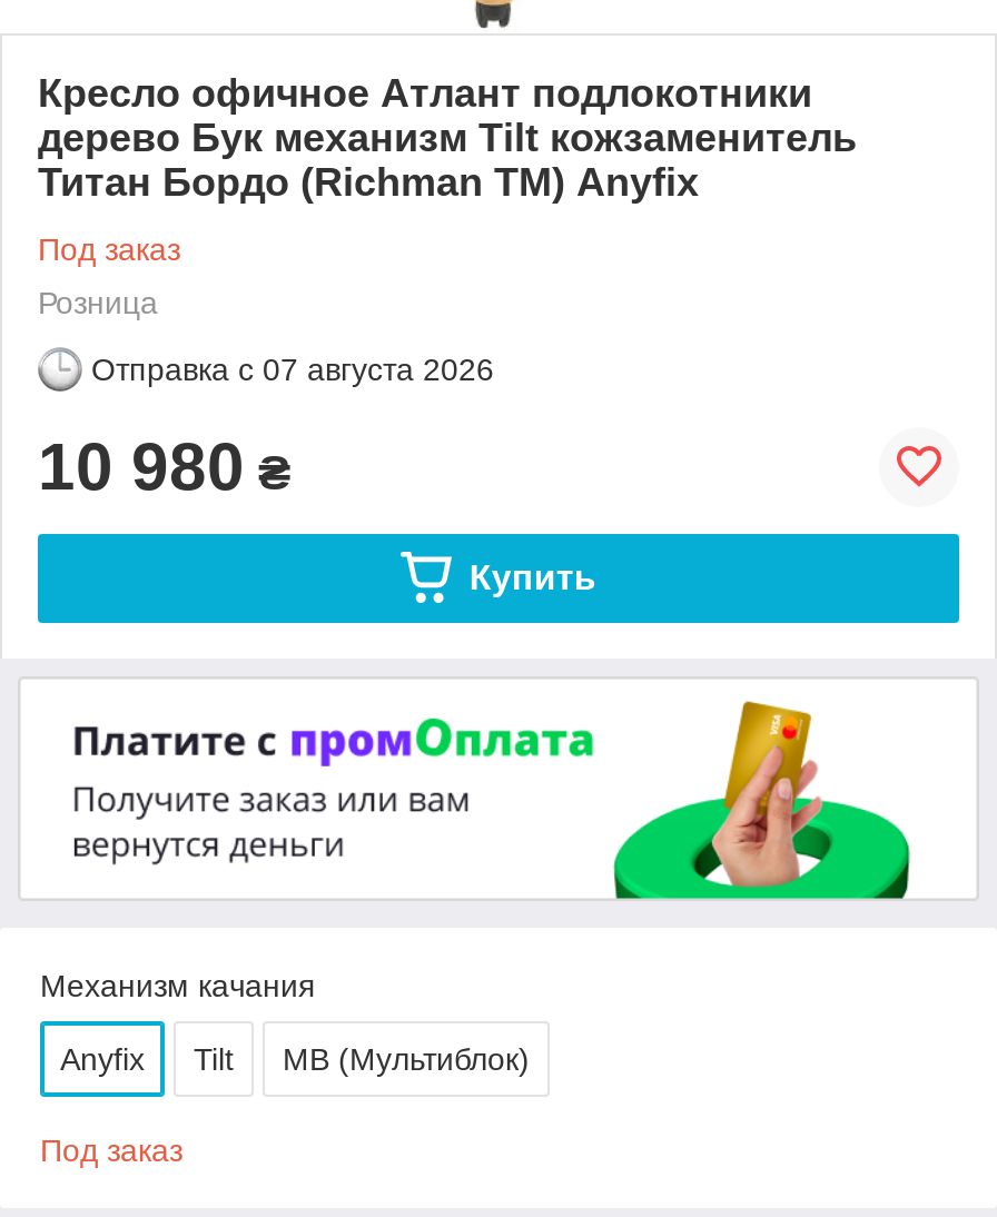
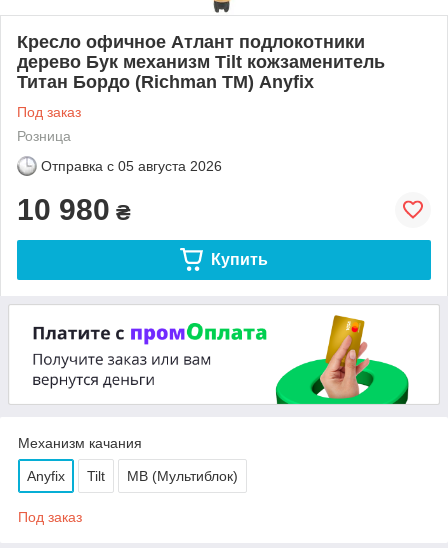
- Отправка с 07 августа 2026
+ Отправка с 05 августа 2026
